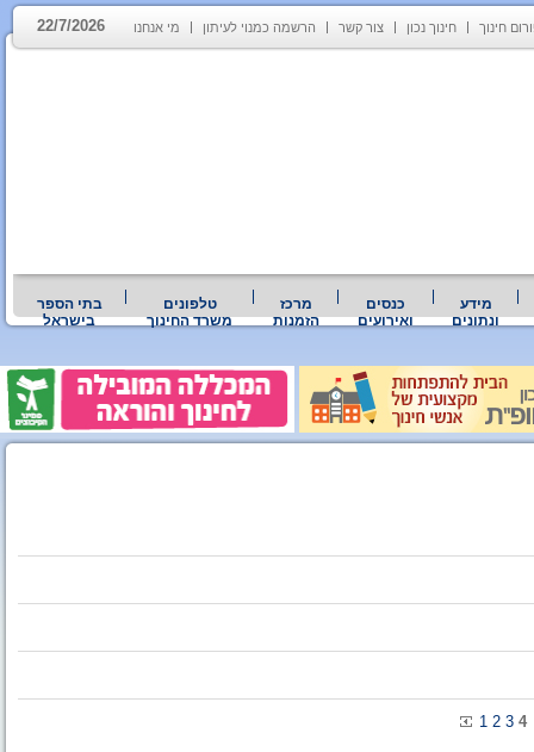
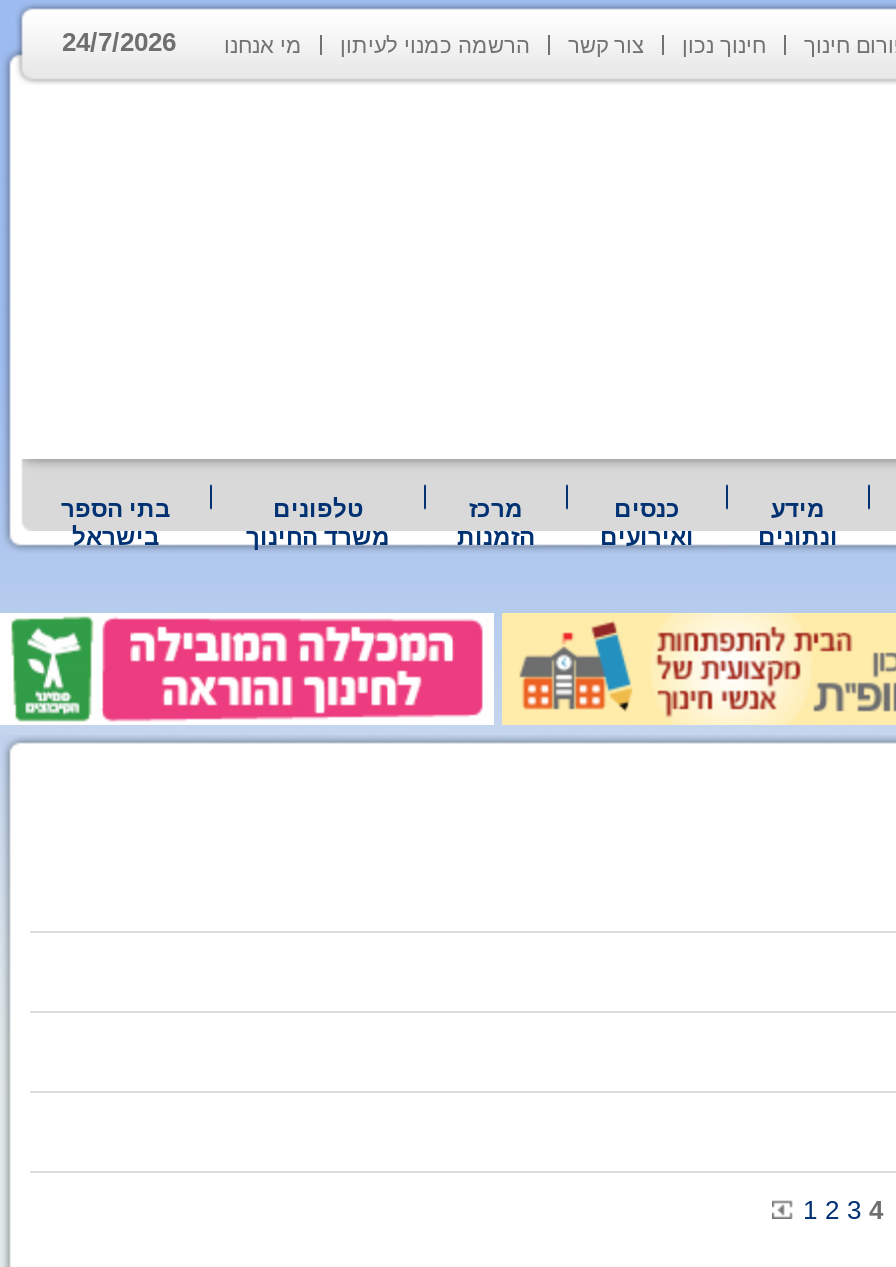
- 22/7/2026
+ 24/7/2026
